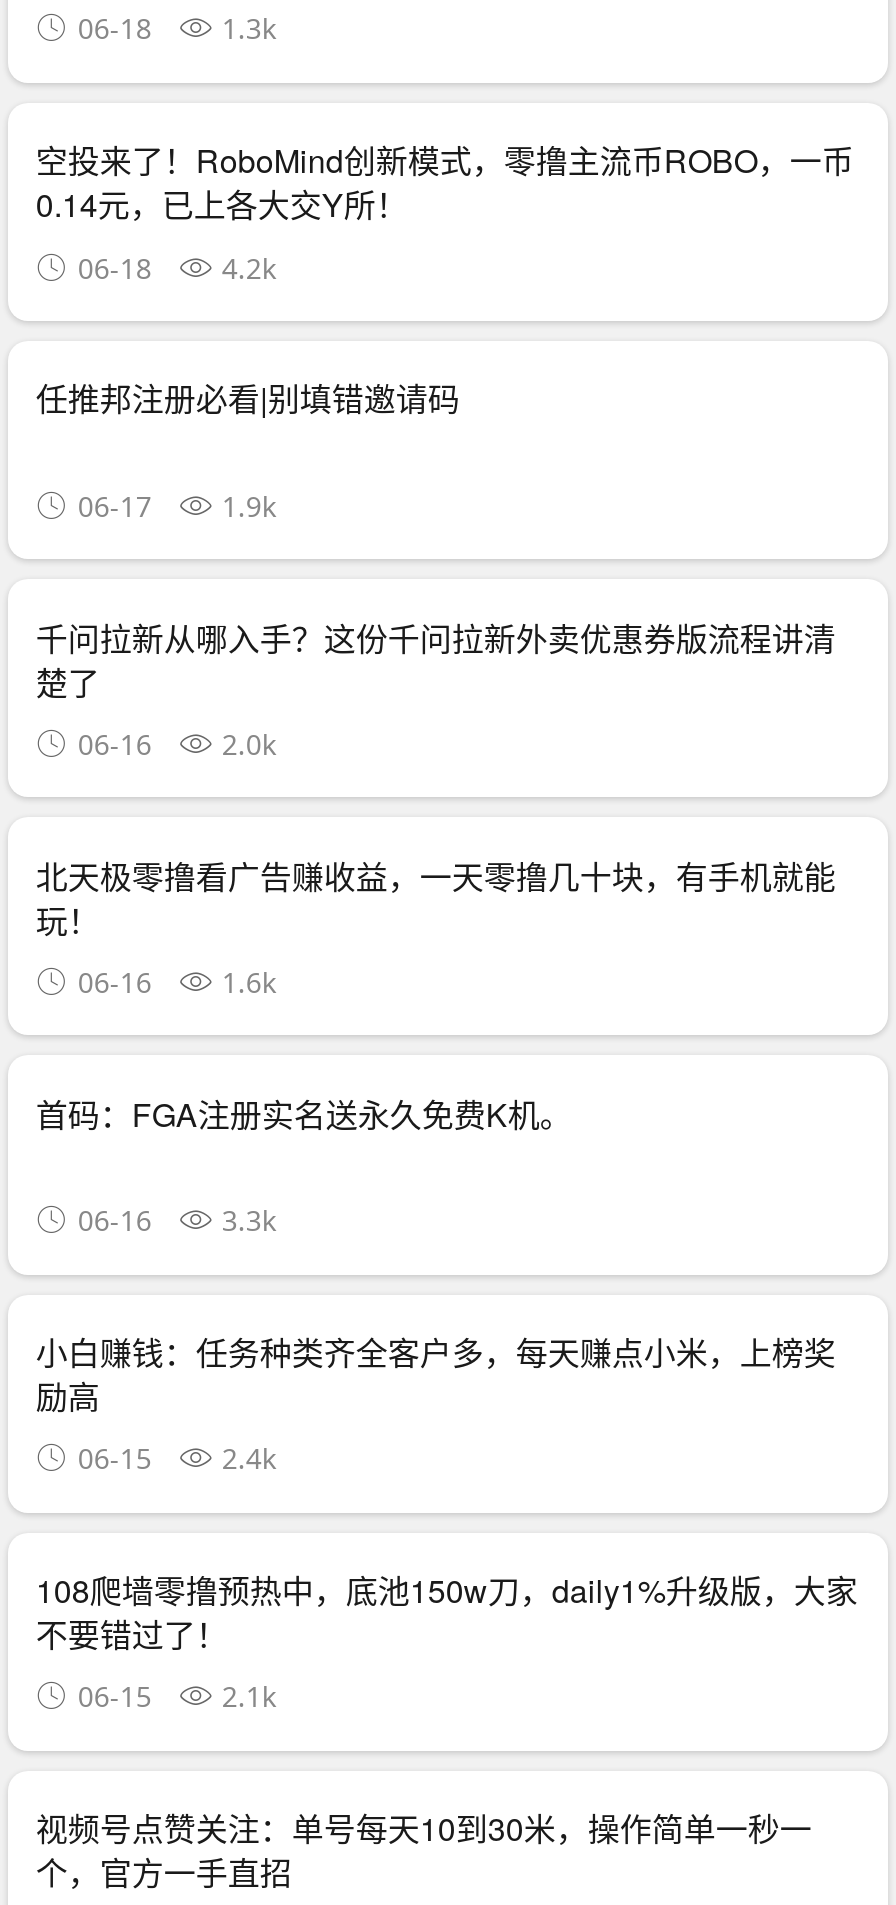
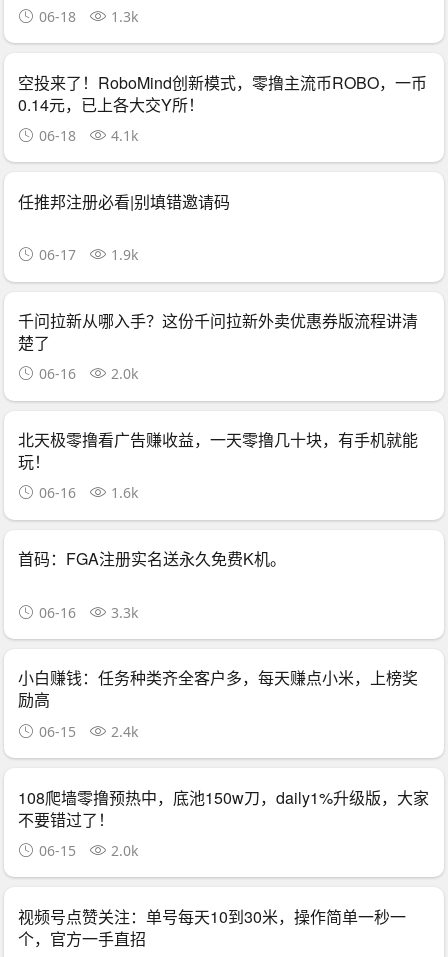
- 06-18 4.2k
+ 06-18 4.1k

- 06-15 2.1k
+ 06-15 2.0k
